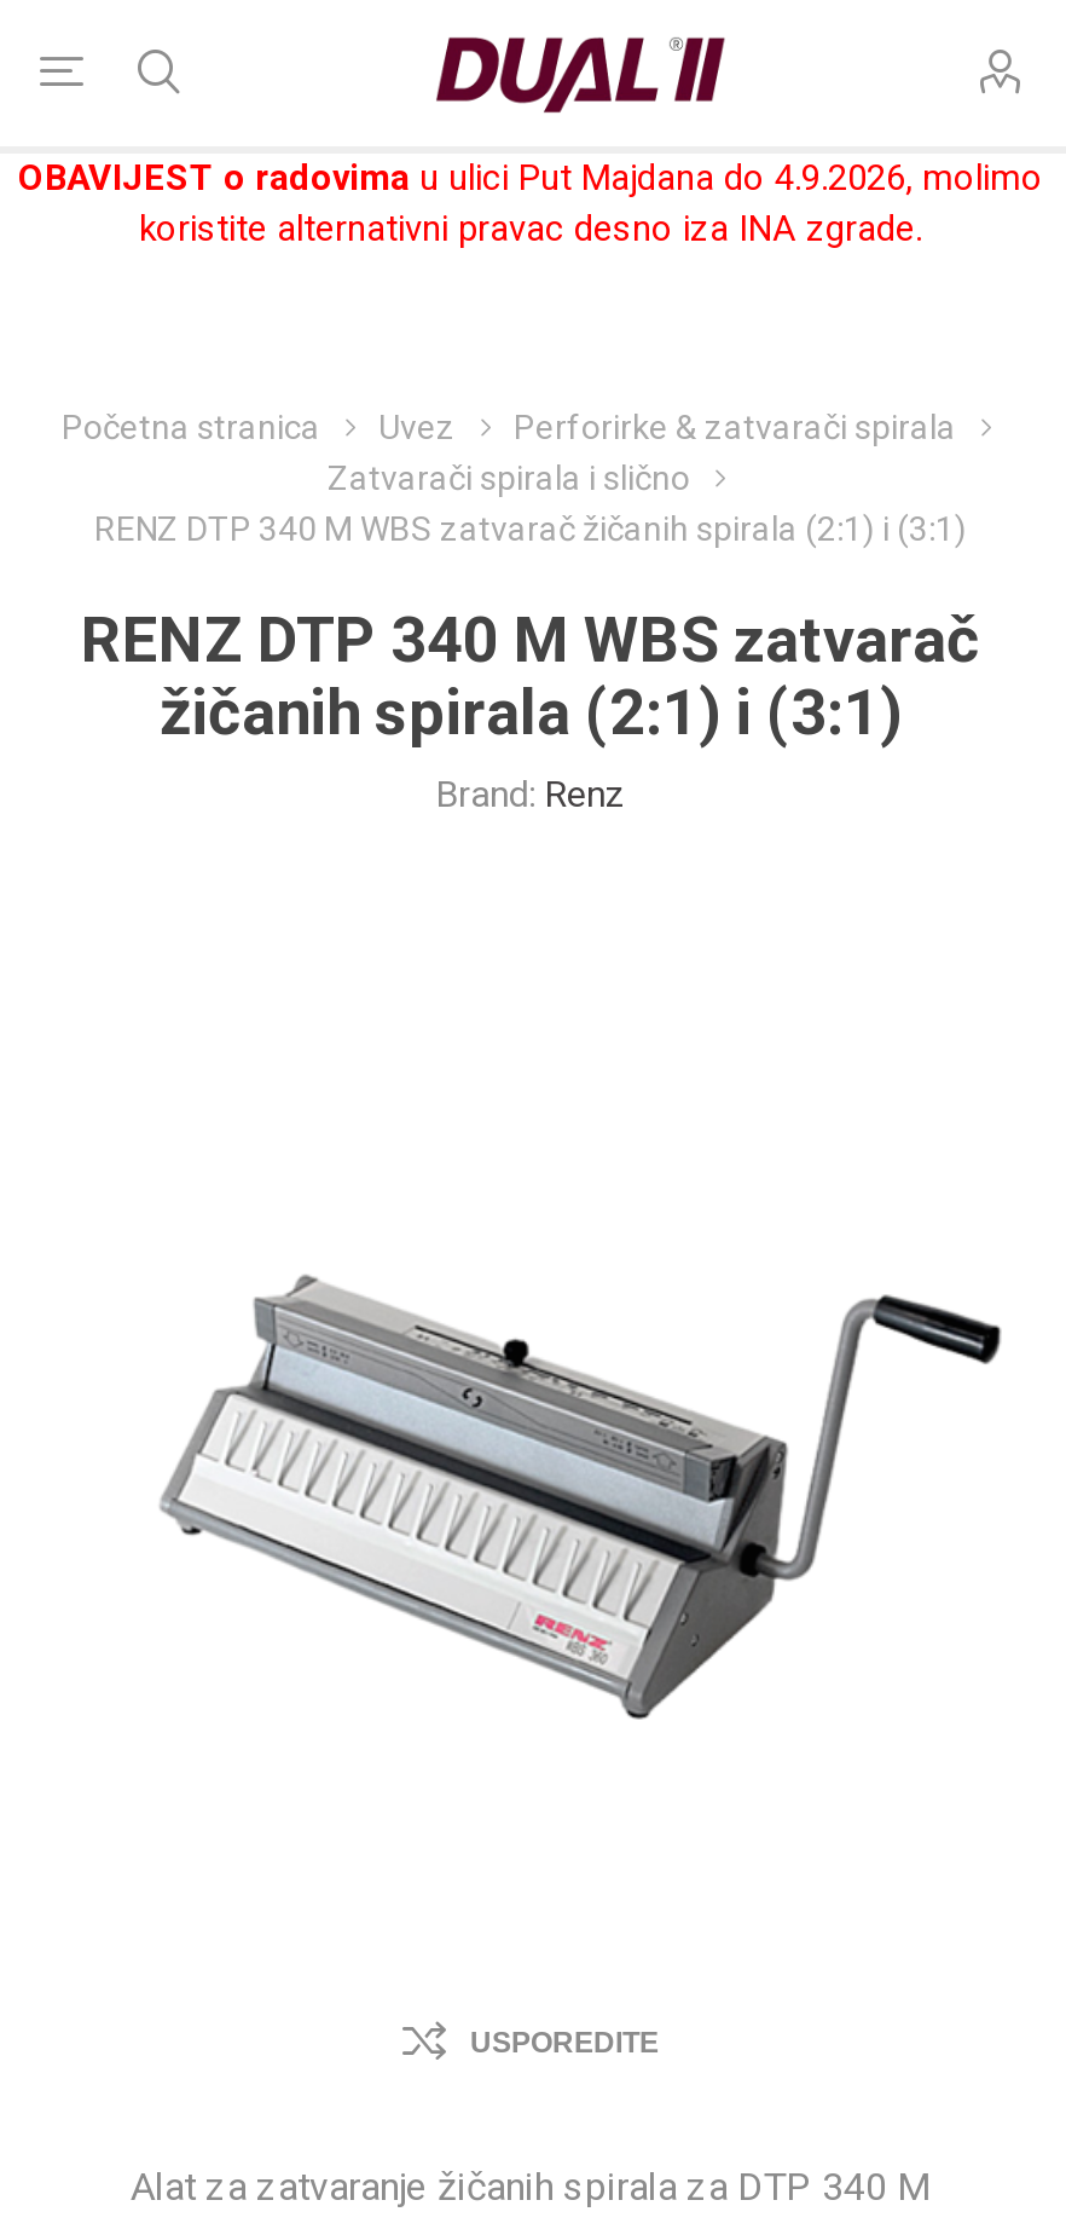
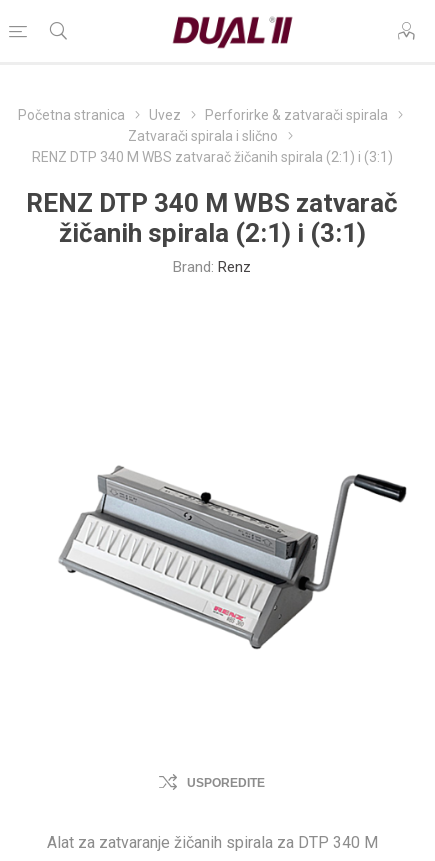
- OBAVIJEST o radovima u ulici Put Majdana do 4.9.2026, molimo
- koristite alternativni pravac desno iza INA zgrade.
